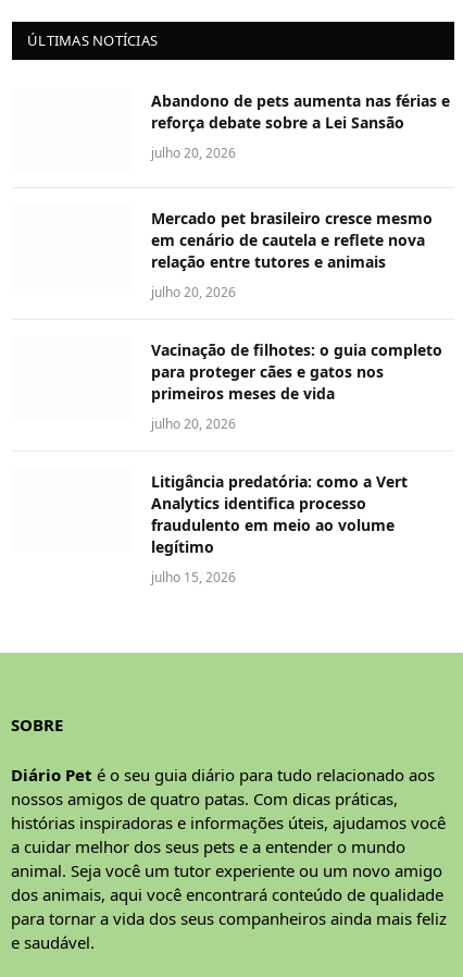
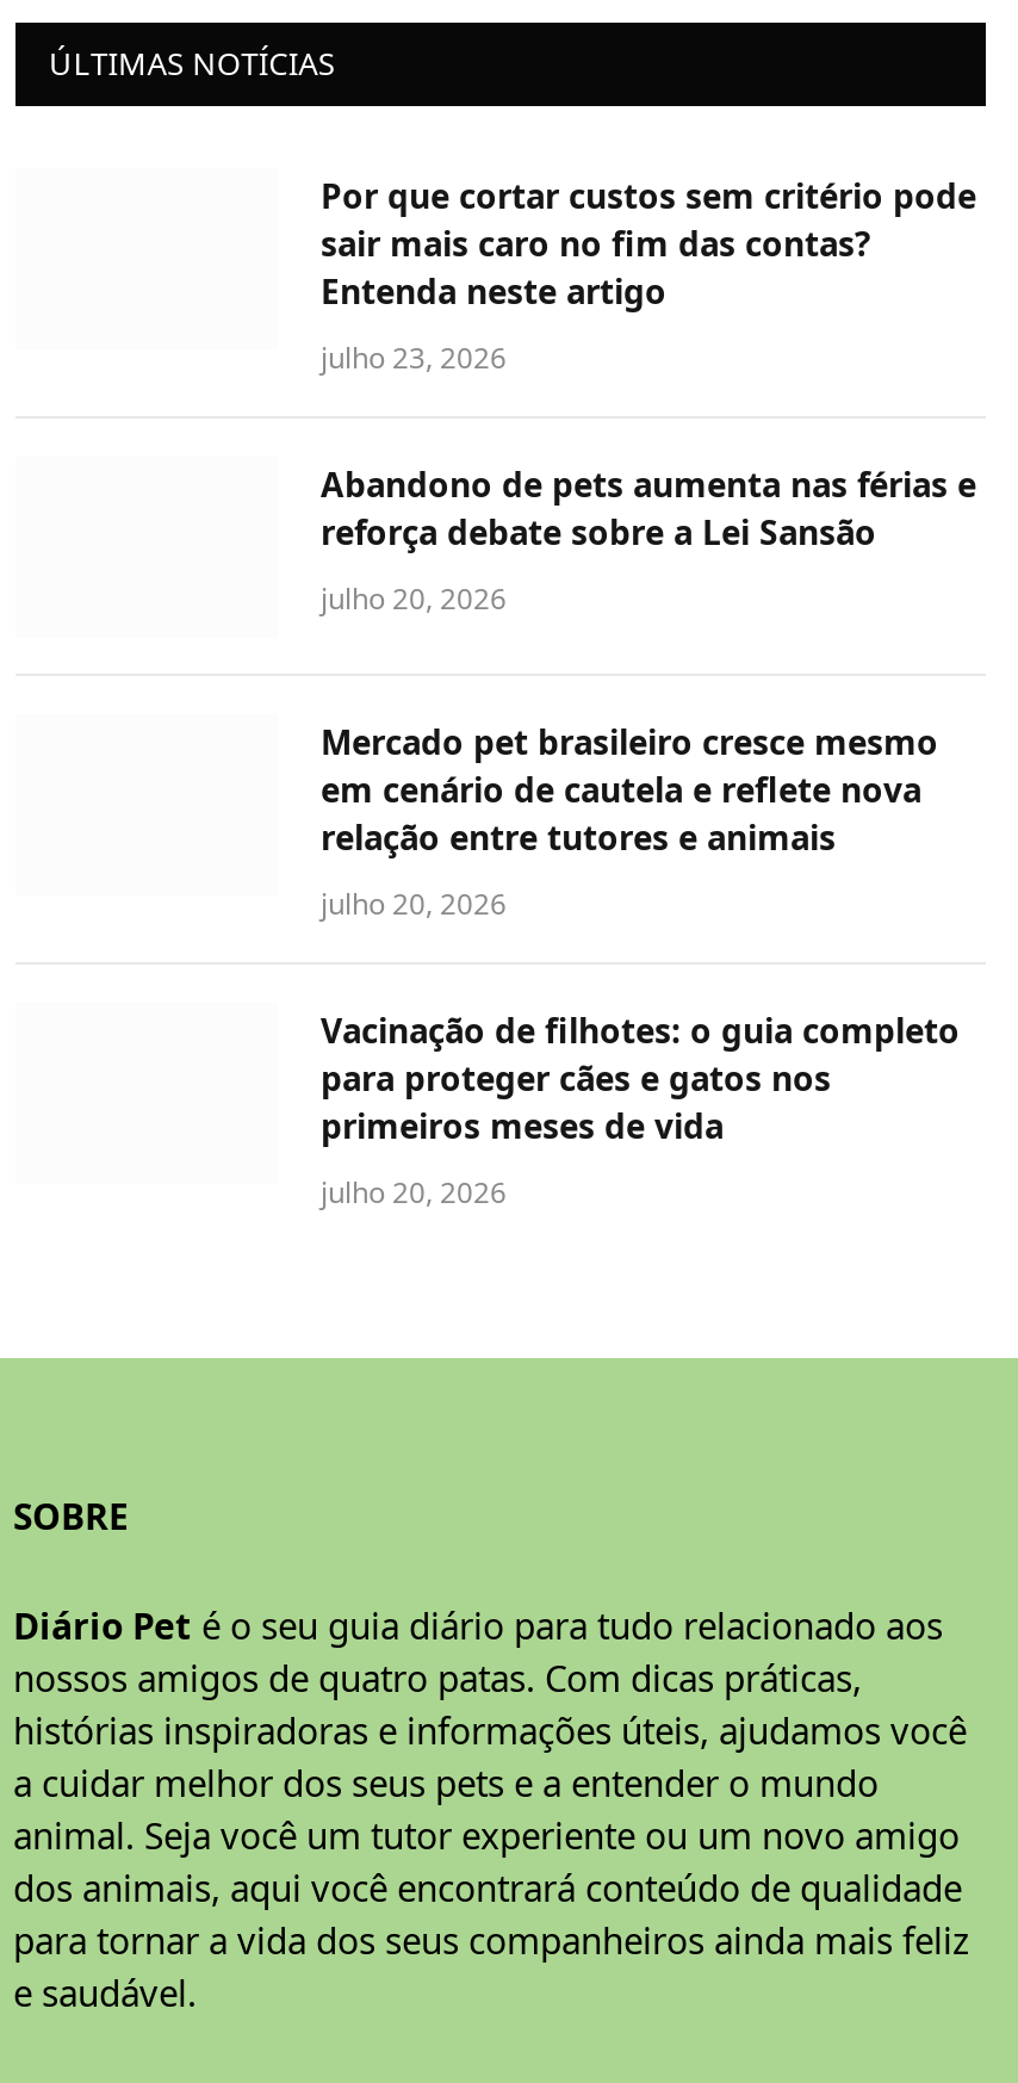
+ Por que cortar custos sem critério pode
+ sair mais caro no fim das contas?
+ Entenda neste artigo
+ julho 23, 2026

moved down: Abandono de pets aumenta nas férias e | reforça debate sobre a Lei Sansão | julho 20, 2026 | ... | primeiros meses de vida | julho 20, 2026

- Litigância predatória: como a Vert
- Analytics identifica processo
- fraudulento em meio ao volume
- legítimo
- julho 15, 2026
